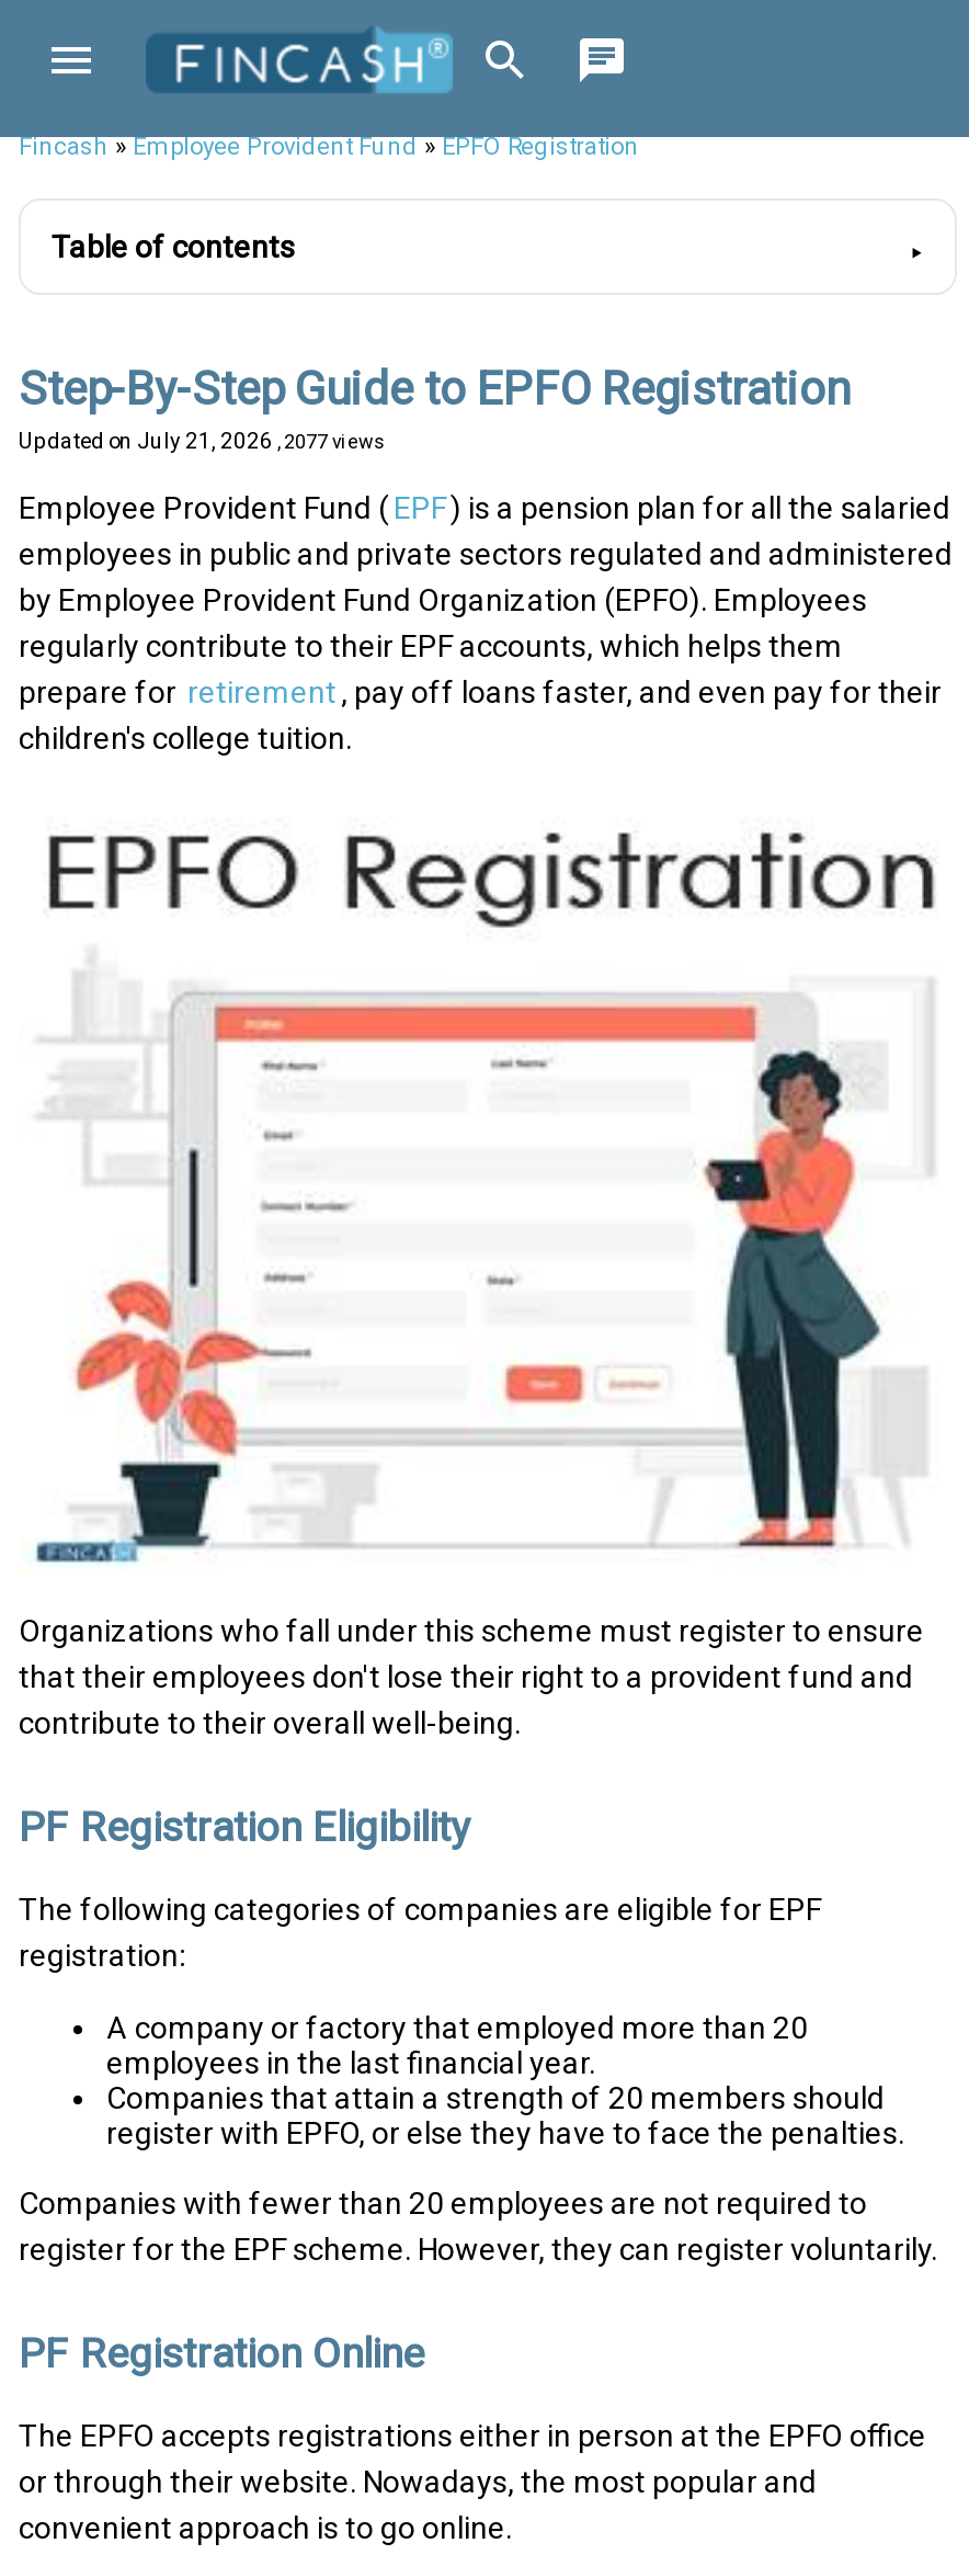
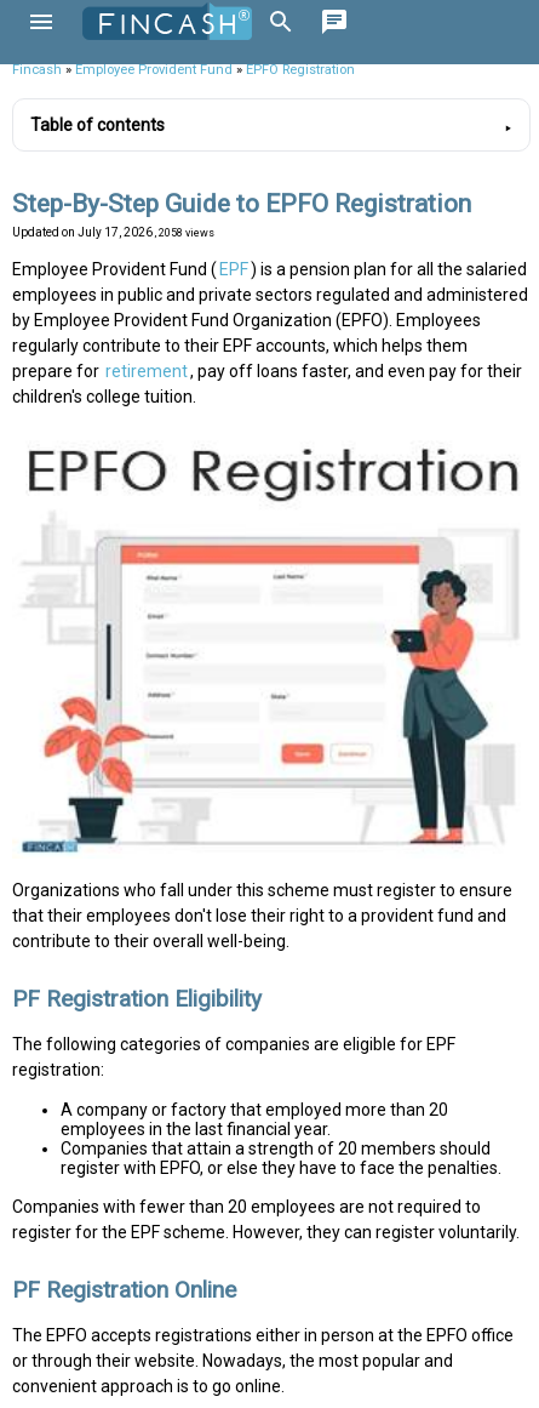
- Updated on July 21, 2026, 2077 views
+ Updated on July 17, 2026, 2058 views
